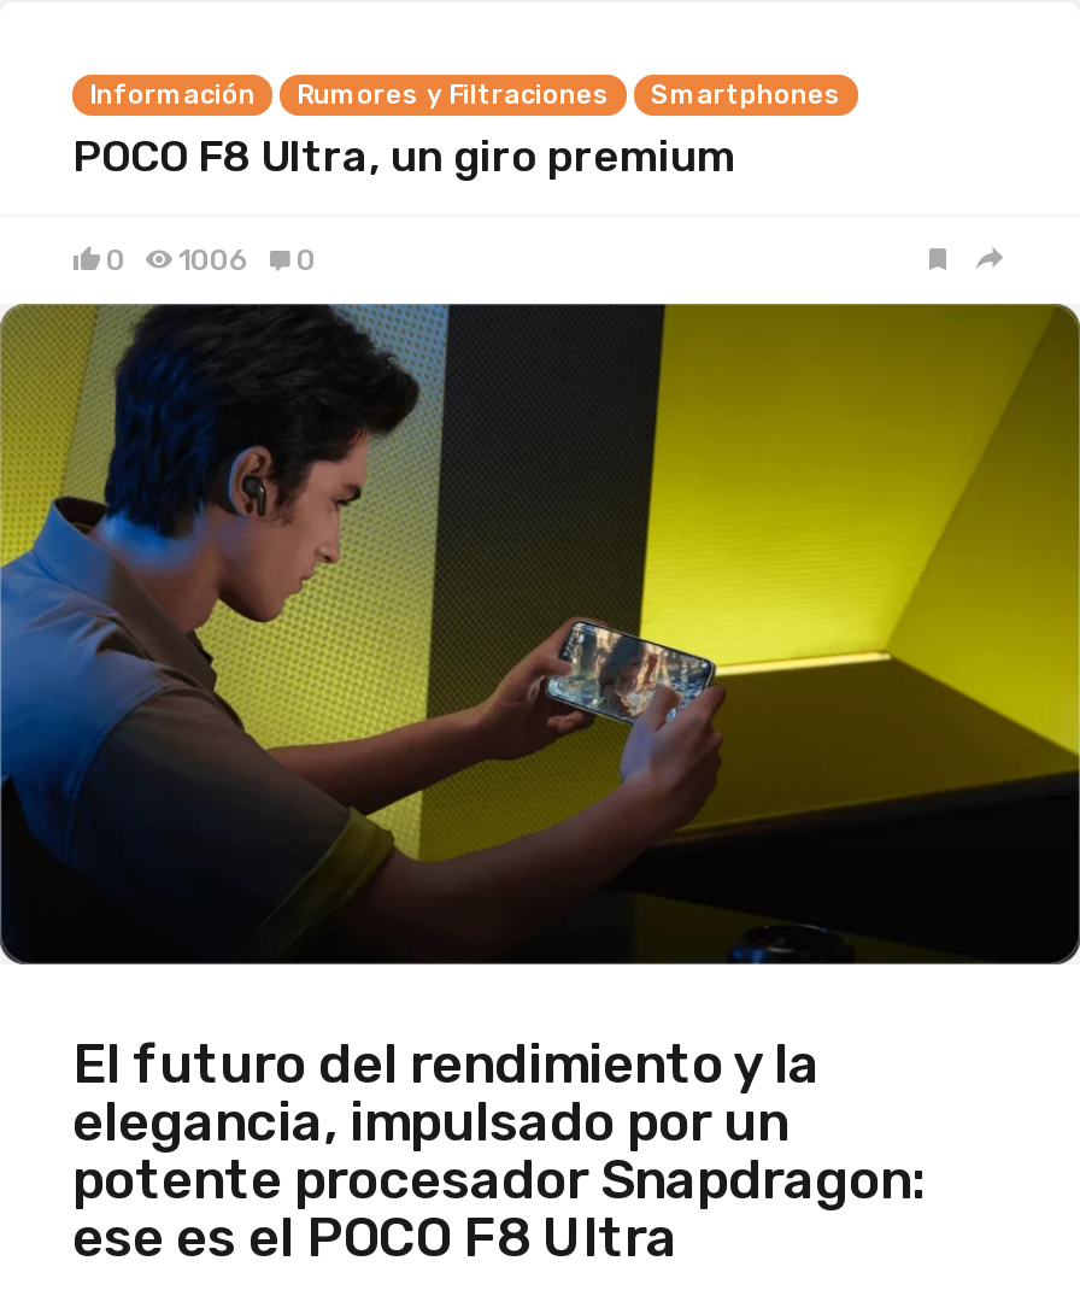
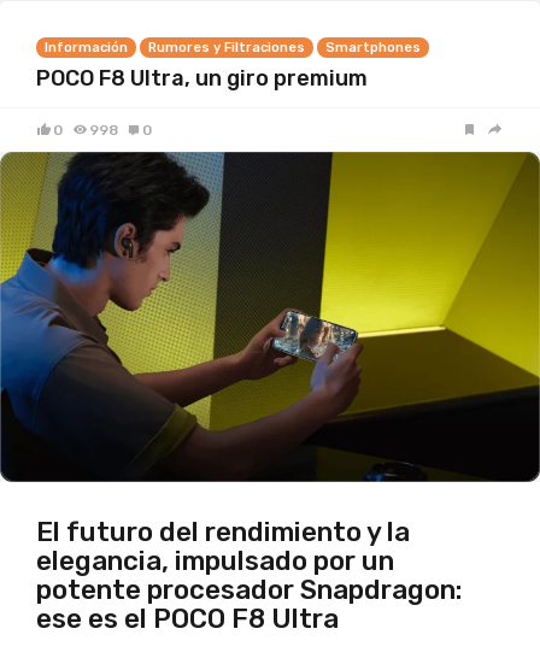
- 0 1006 0
+ 0 998 0
